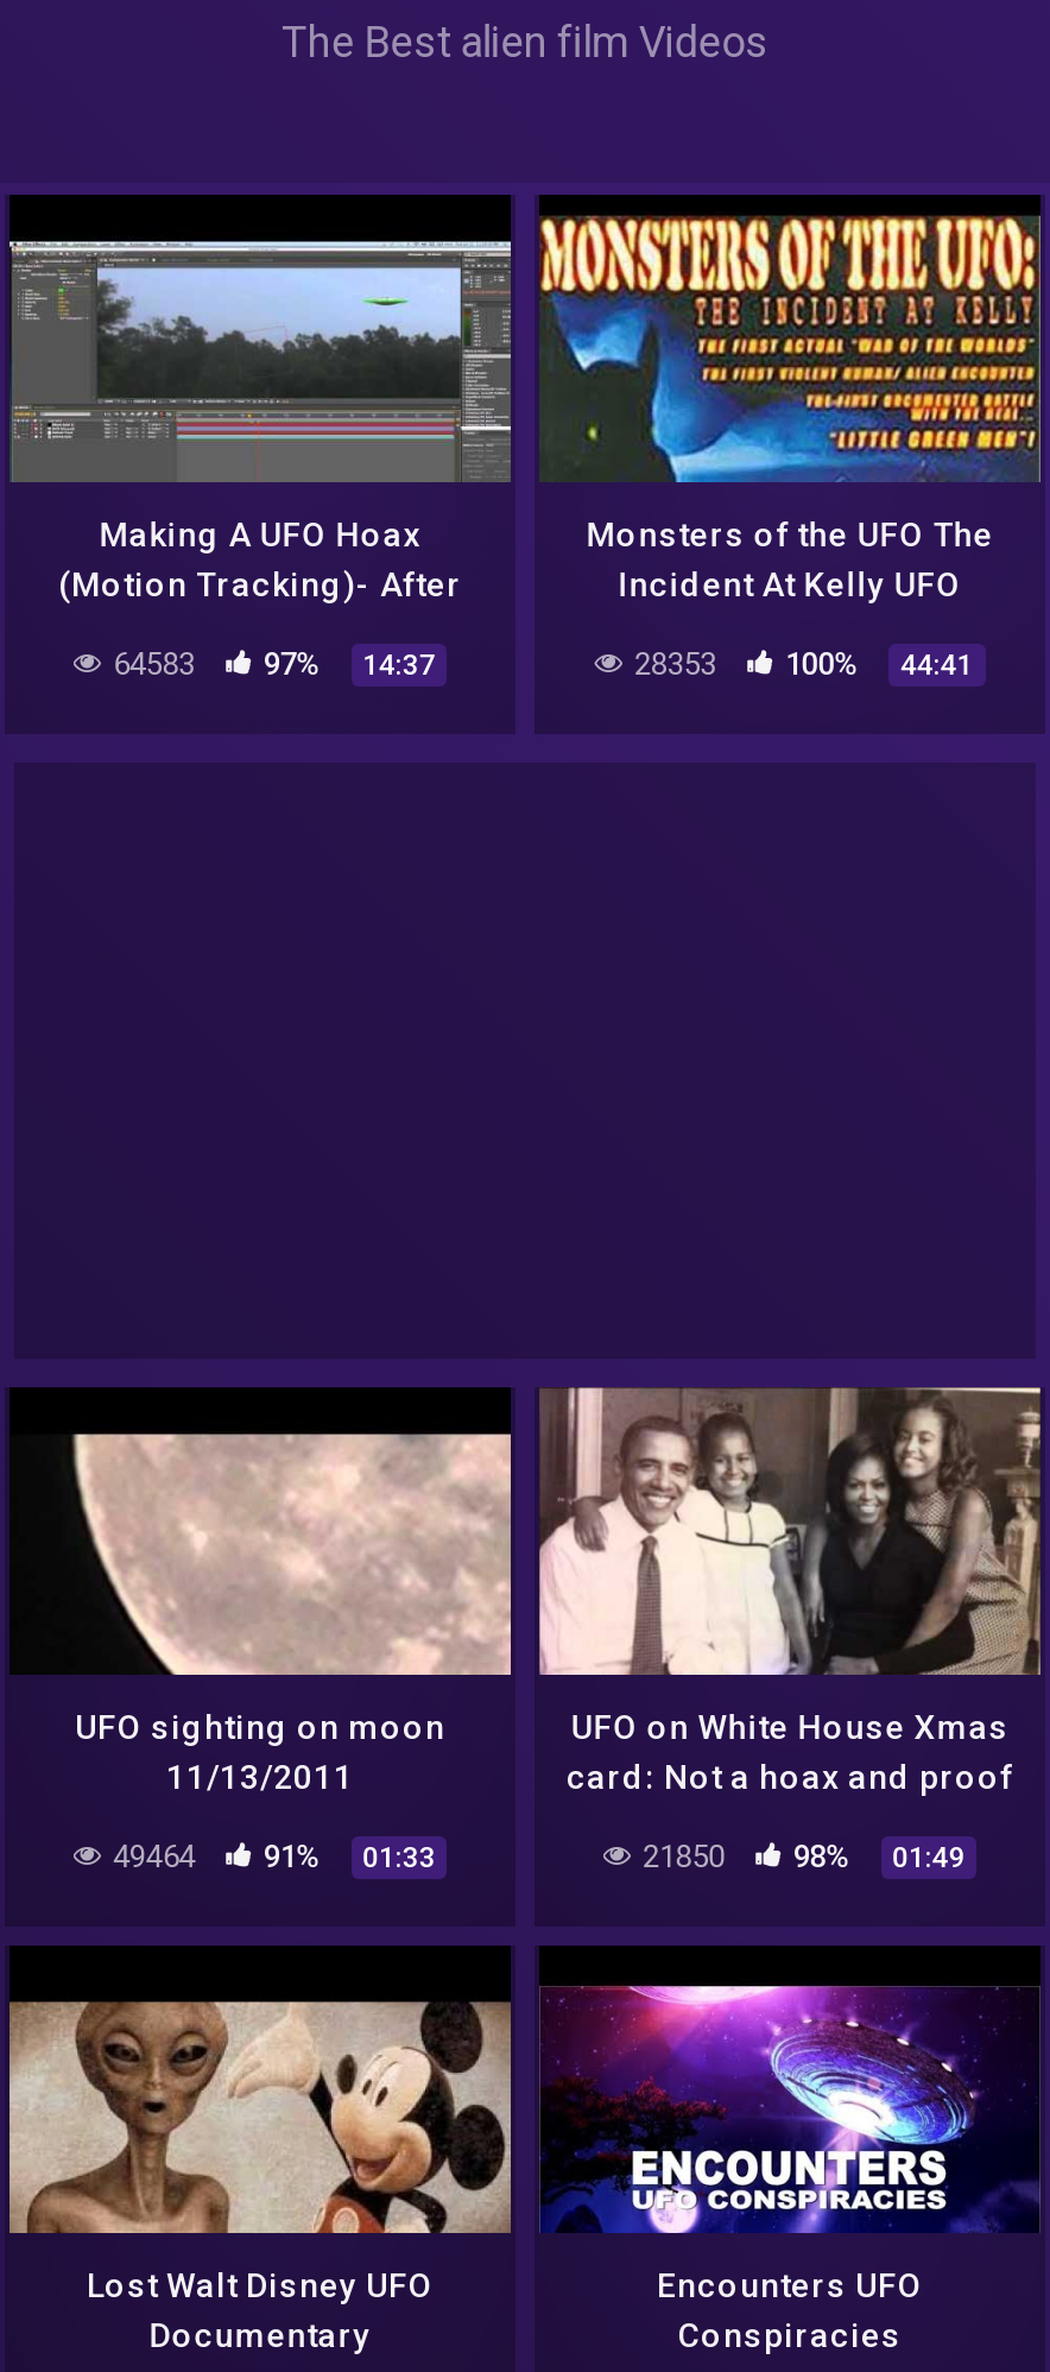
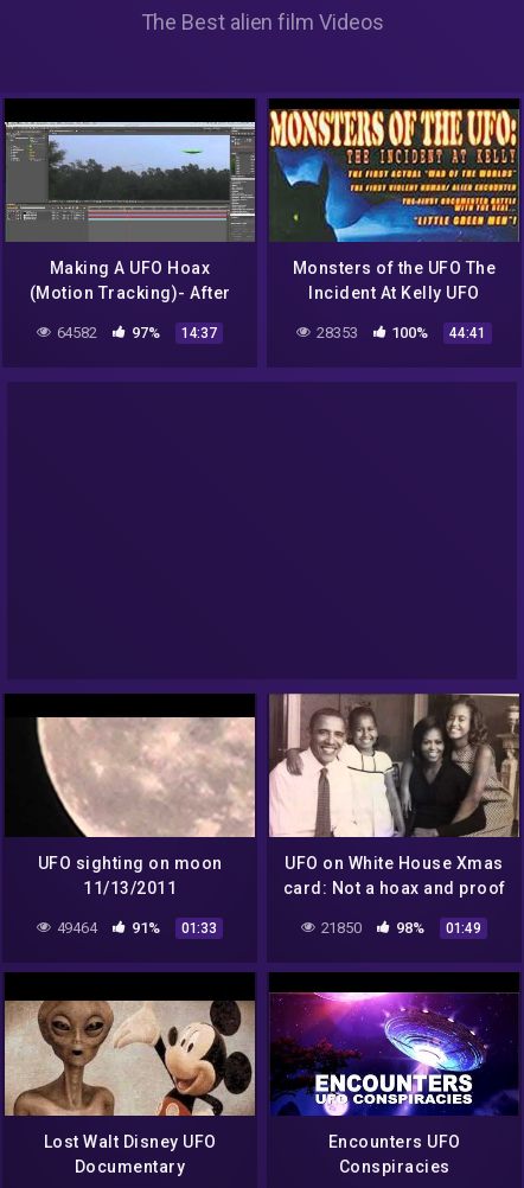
- 64583 97% 14:37
+ 64582 97% 14:37
